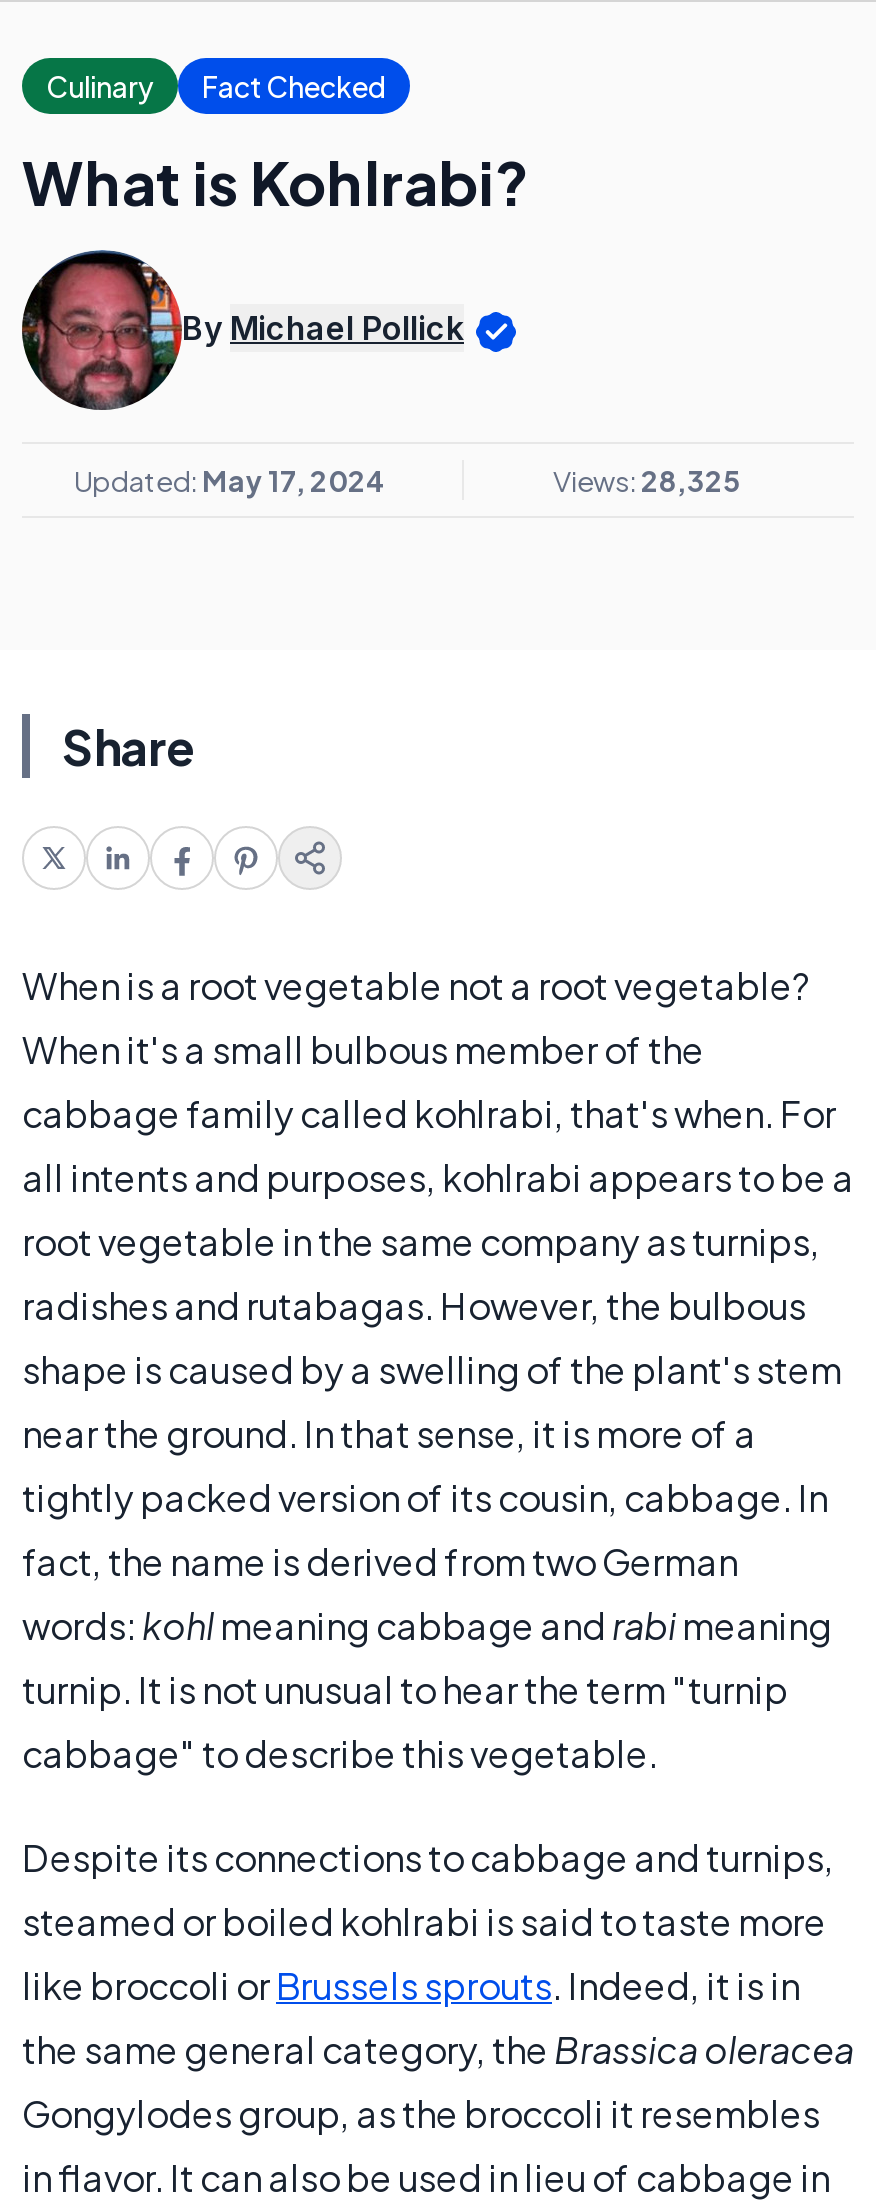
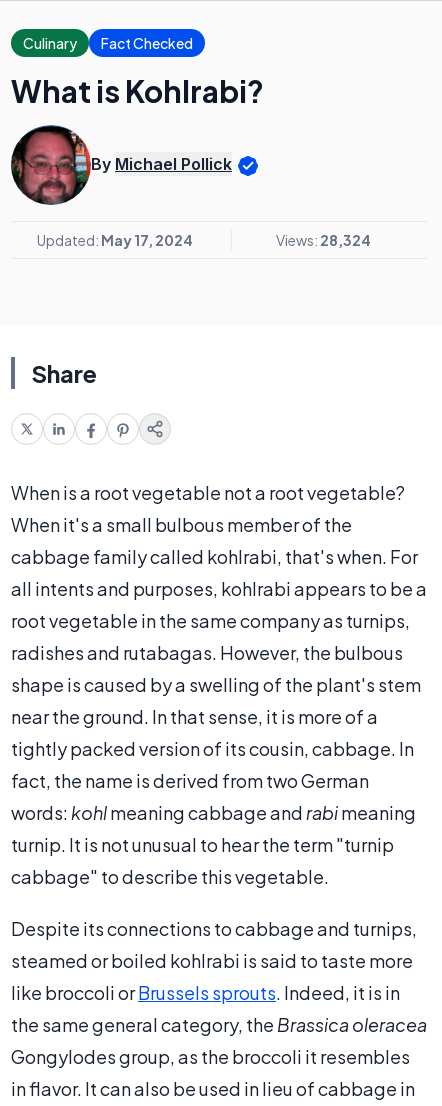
- Views: 28,325
+ Views: 28,324
